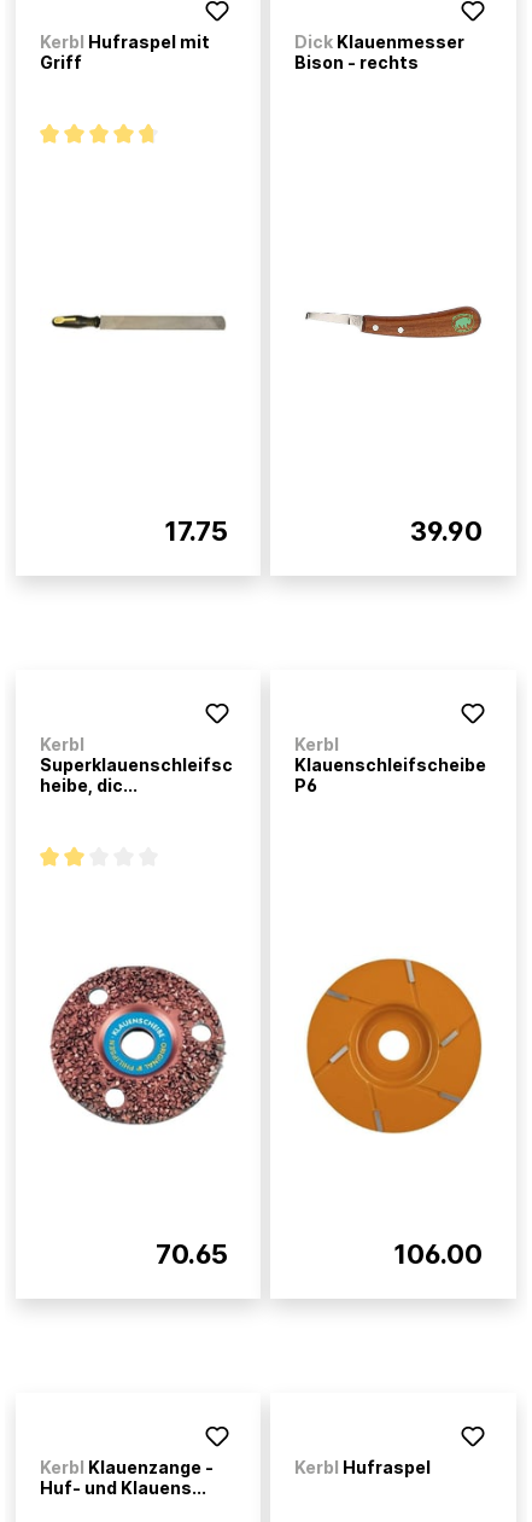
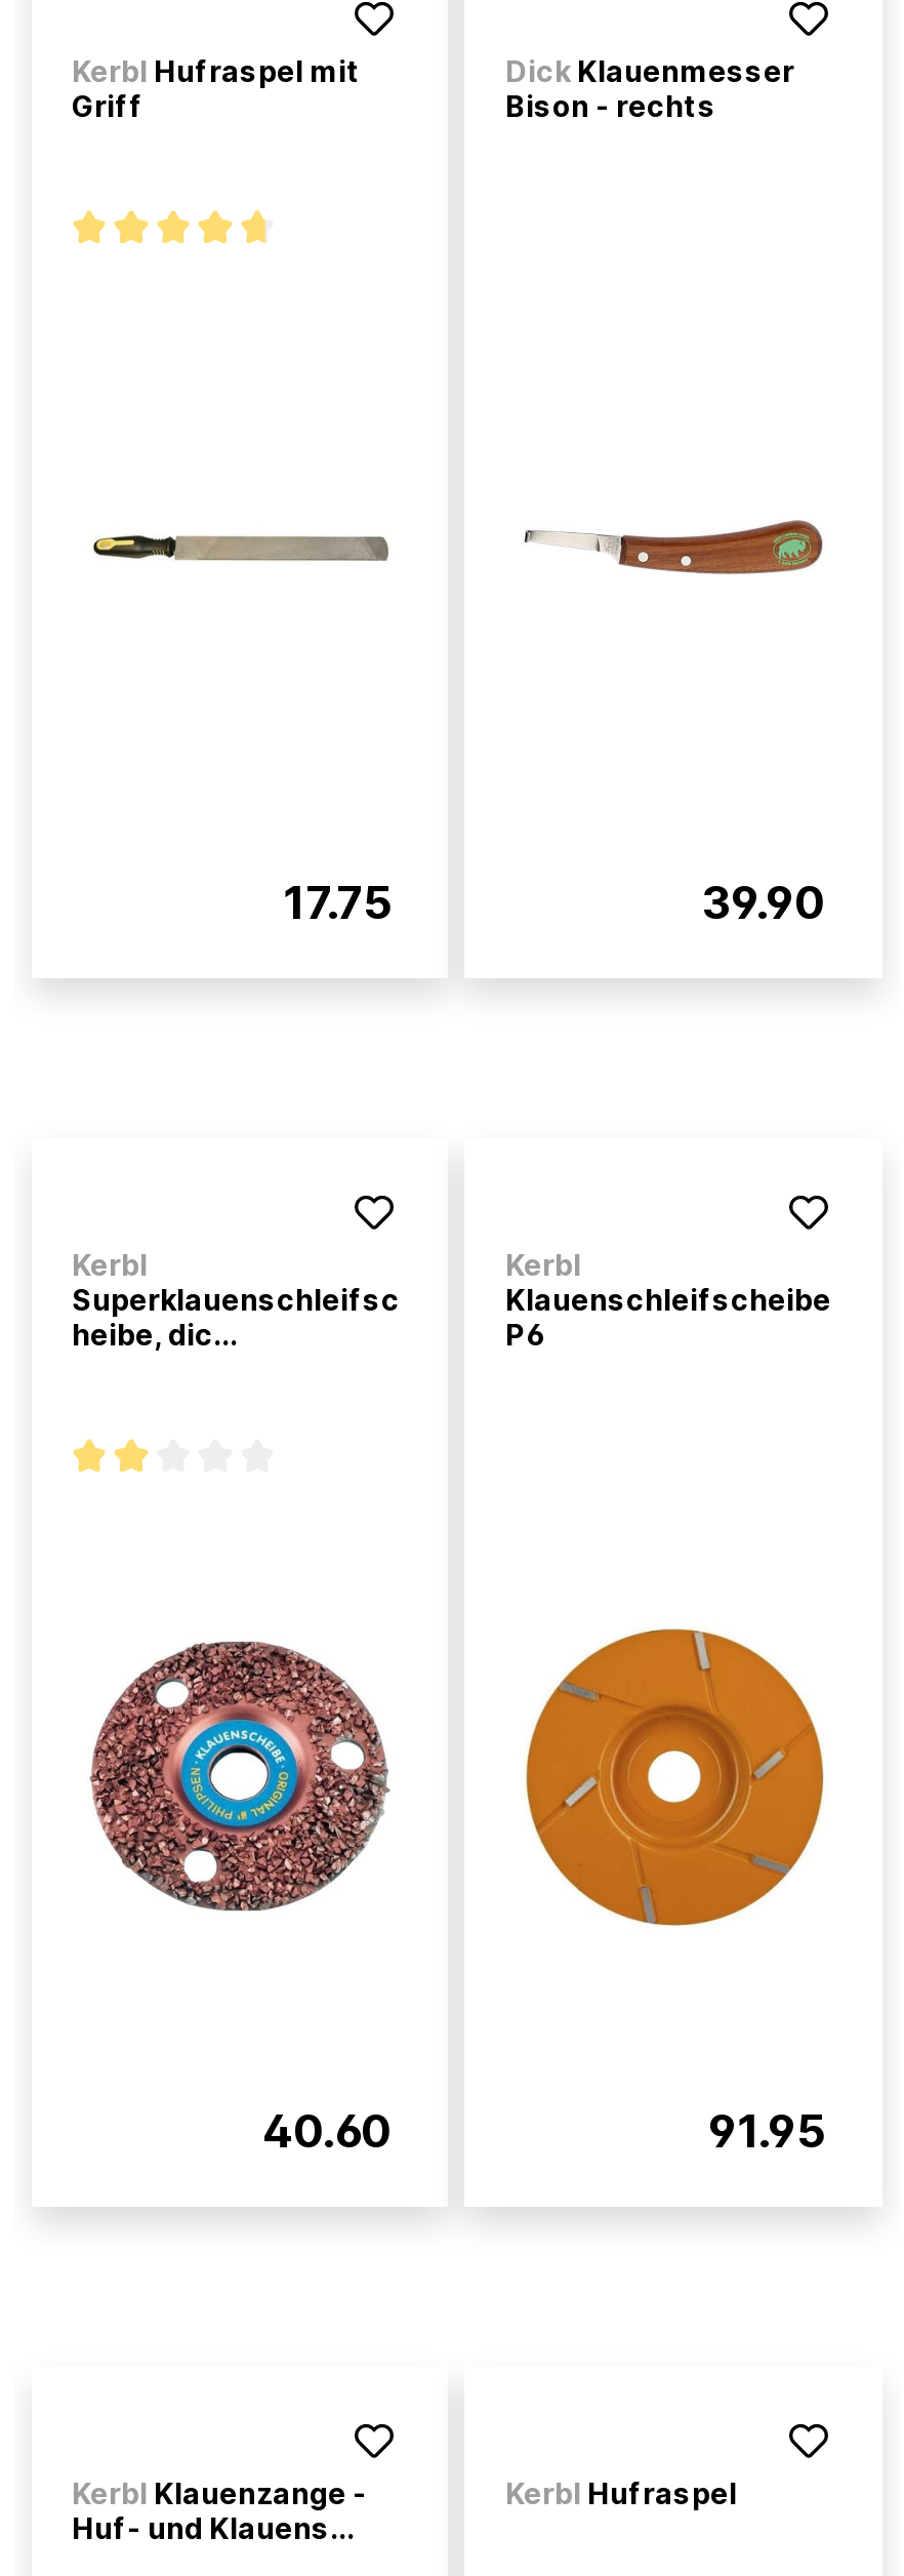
- 70.65
+ 40.60

- 106.00
+ 91.95
